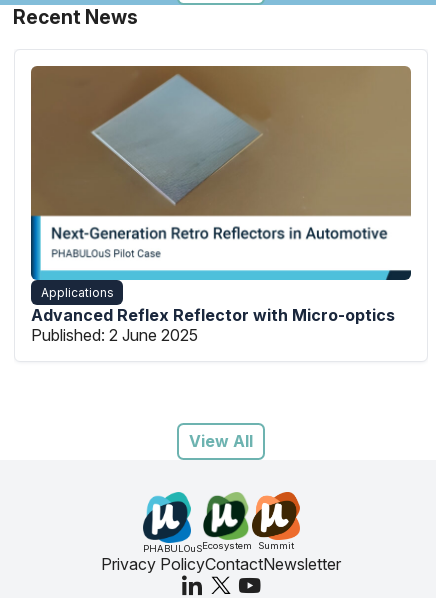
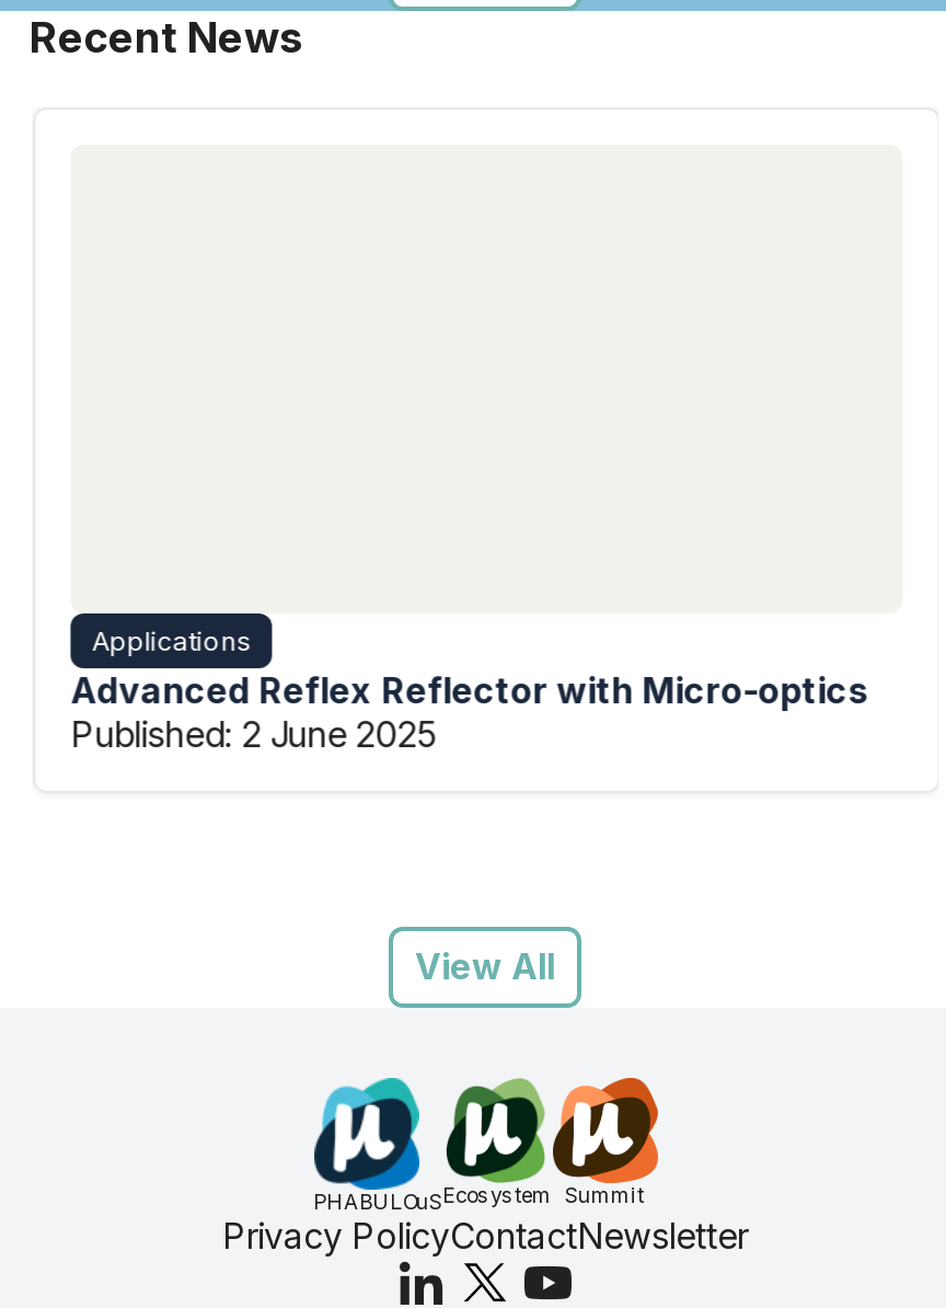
- [image]
